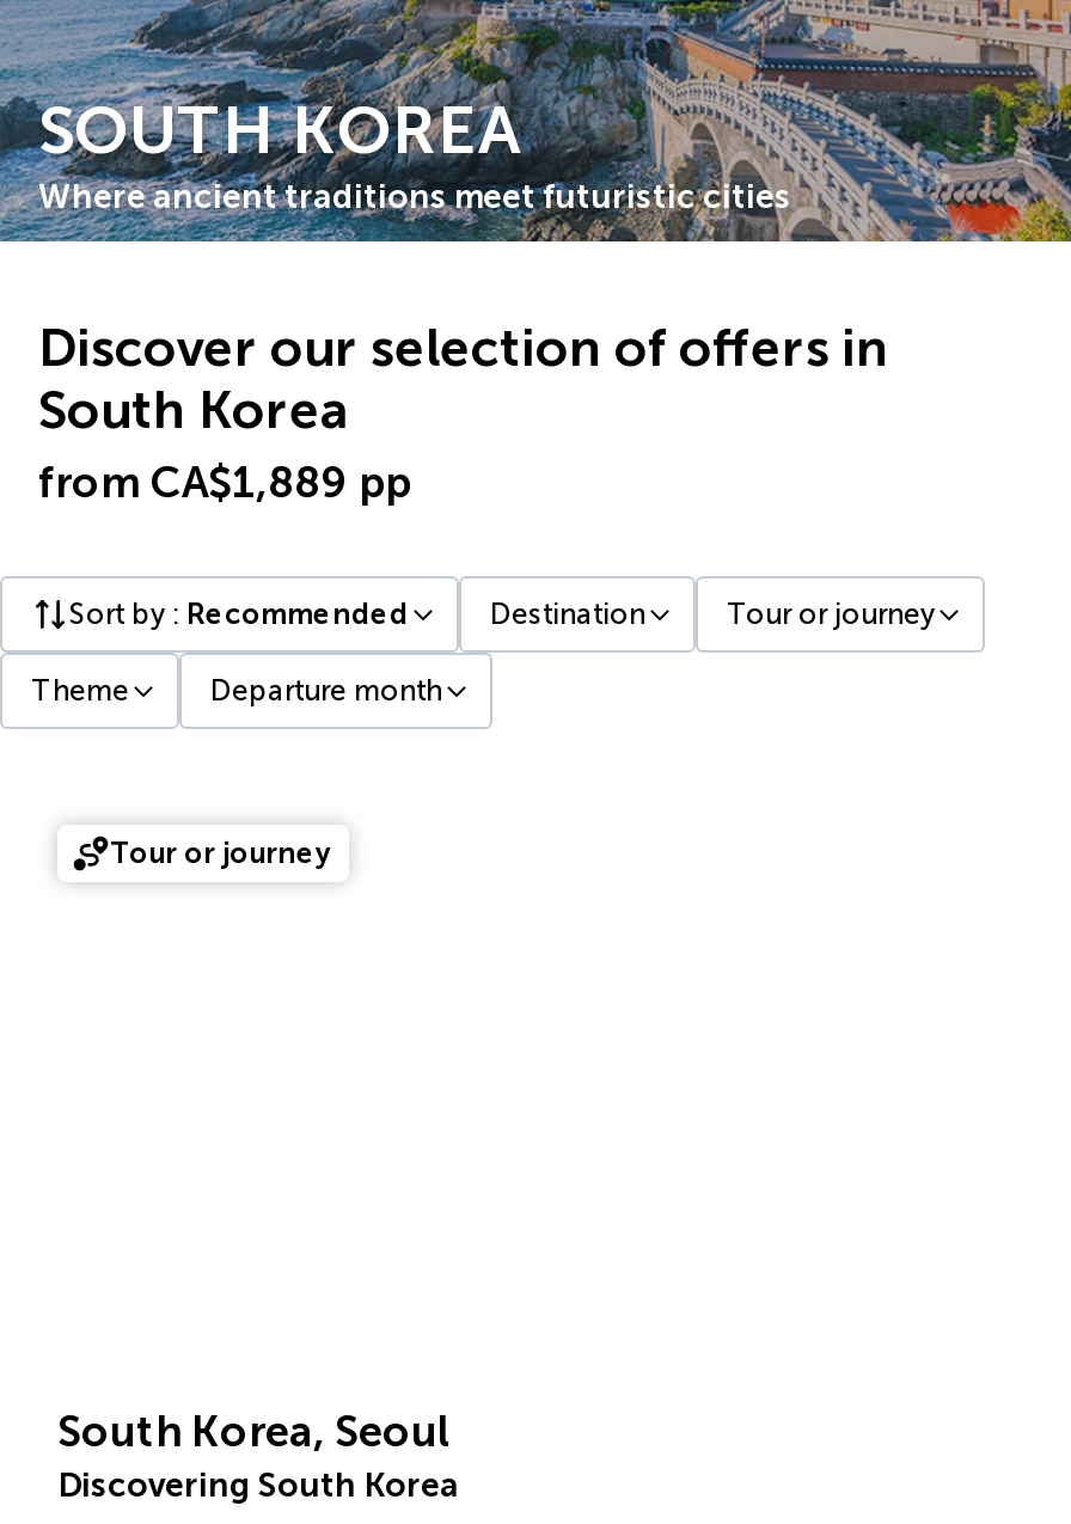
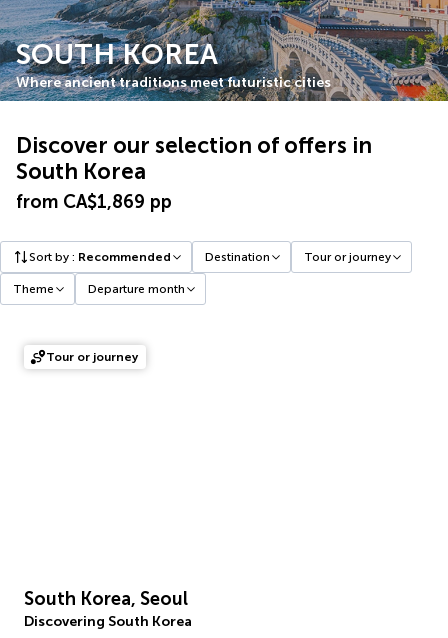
- from CA$1,889 pp
+ from CA$1,869 pp
